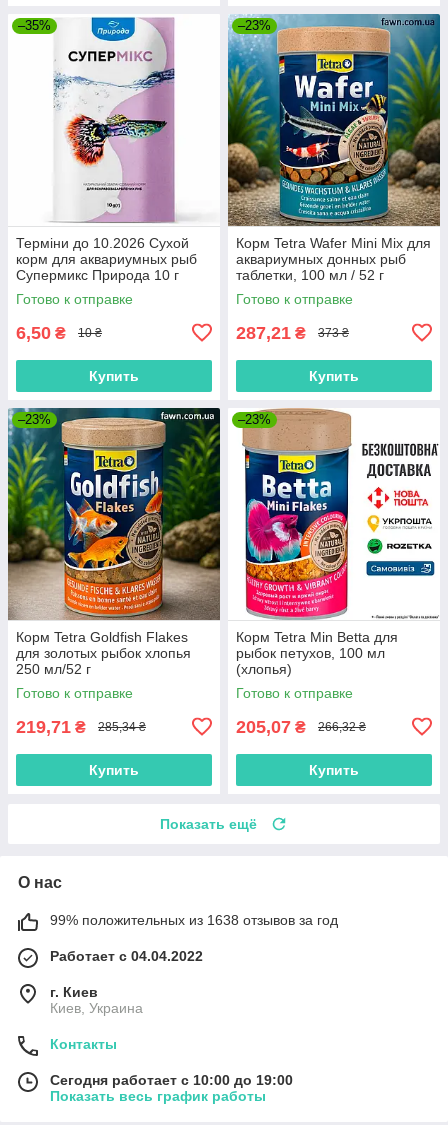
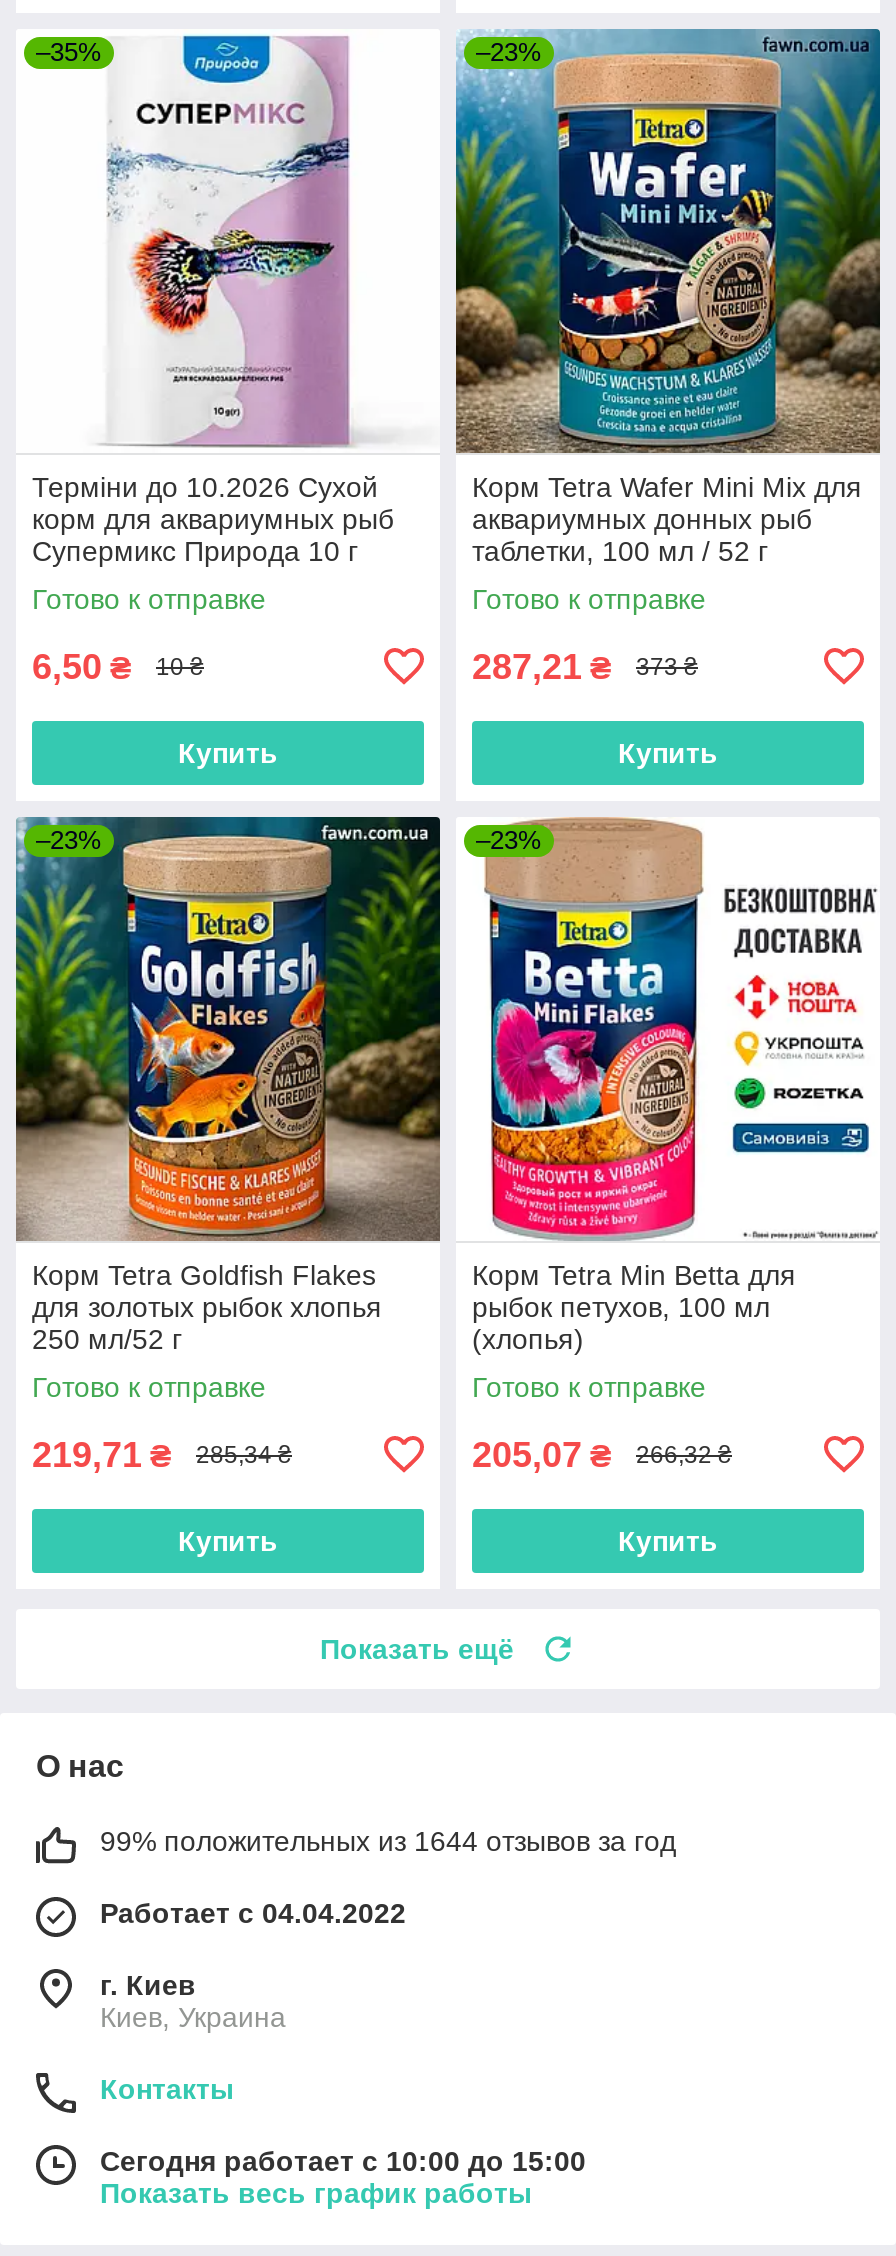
- 99% положительных из 1638 отзывов за год
+ 99% положительных из 1644 отзывов за год

- Сегодня работает с 10:00 до 19:00
+ Сегодня работает с 10:00 до 15:00
